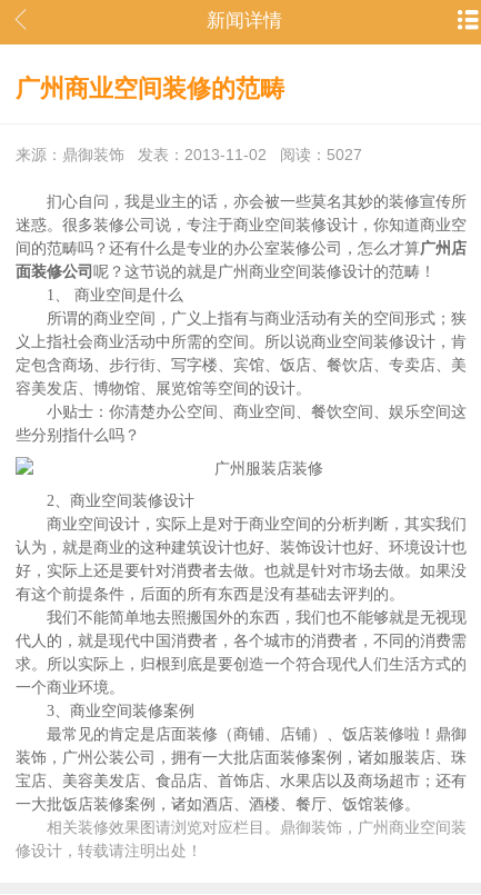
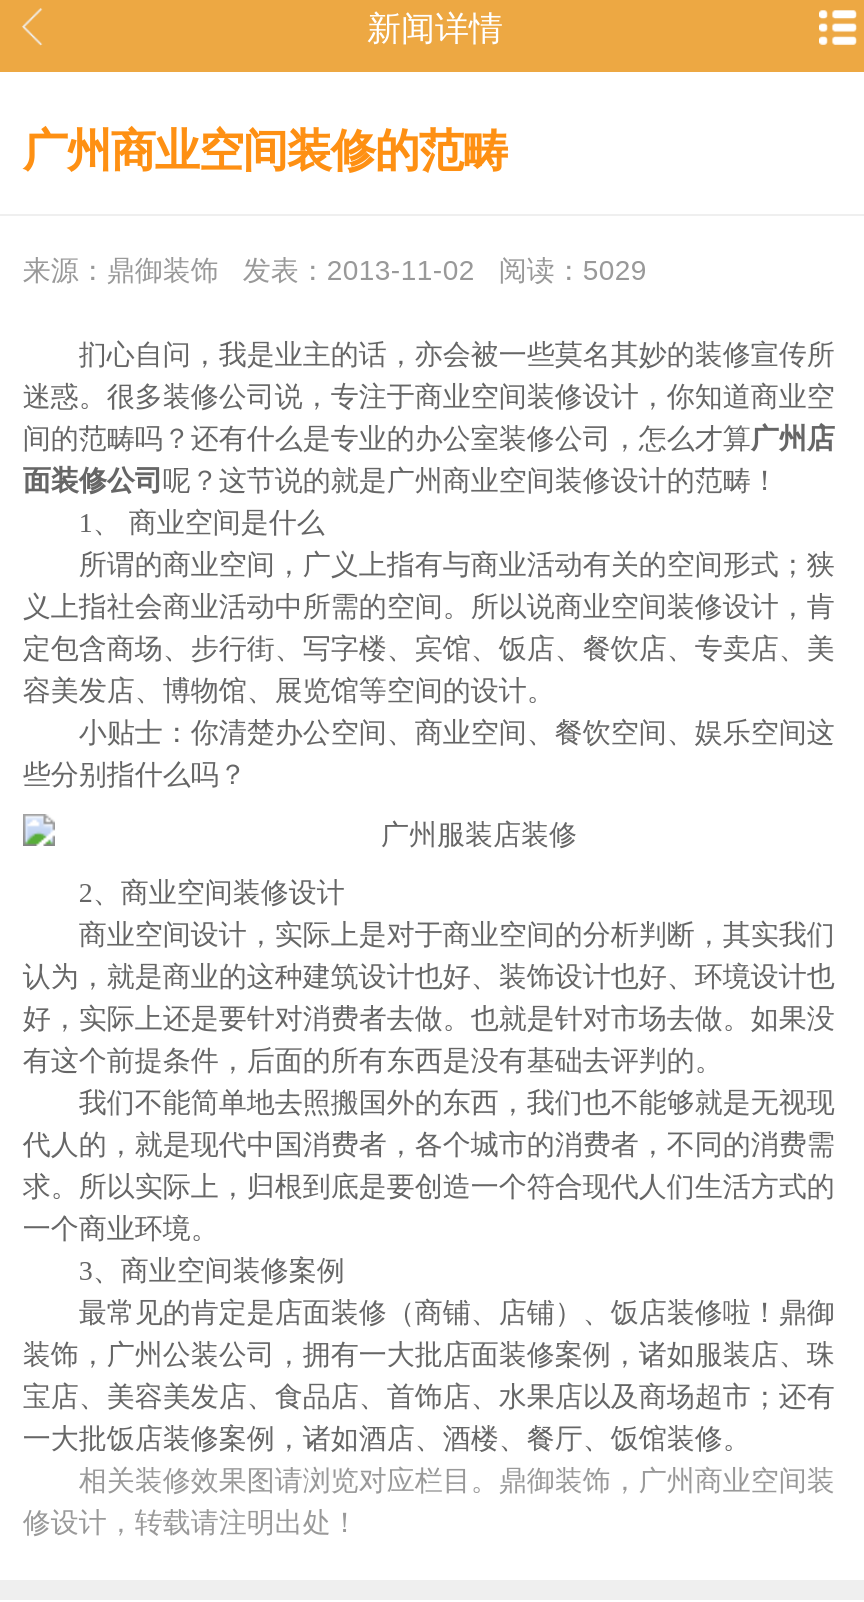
- 来源：鼎御装饰 发表：2013-11-02 阅读：5027
+ 来源：鼎御装饰 发表：2013-11-02 阅读：5029
